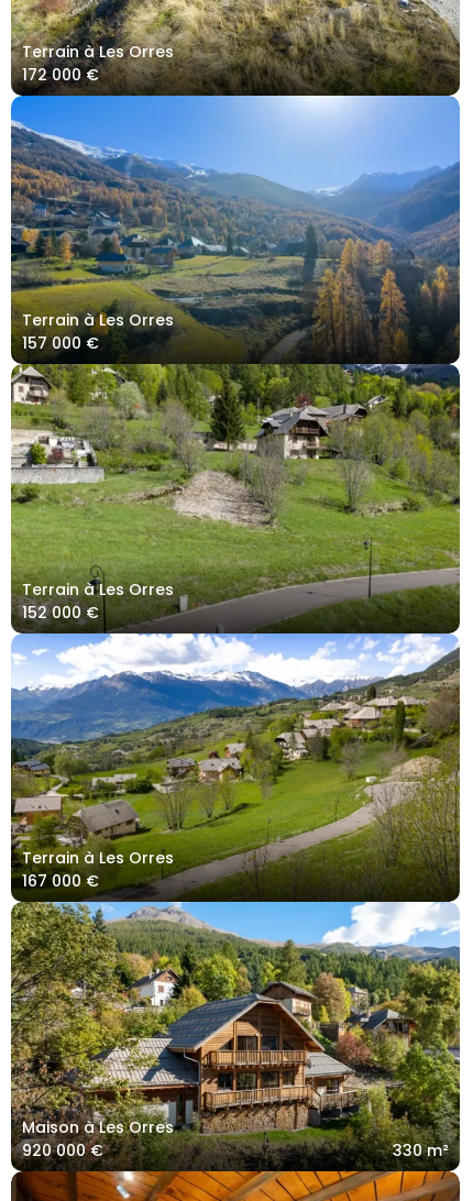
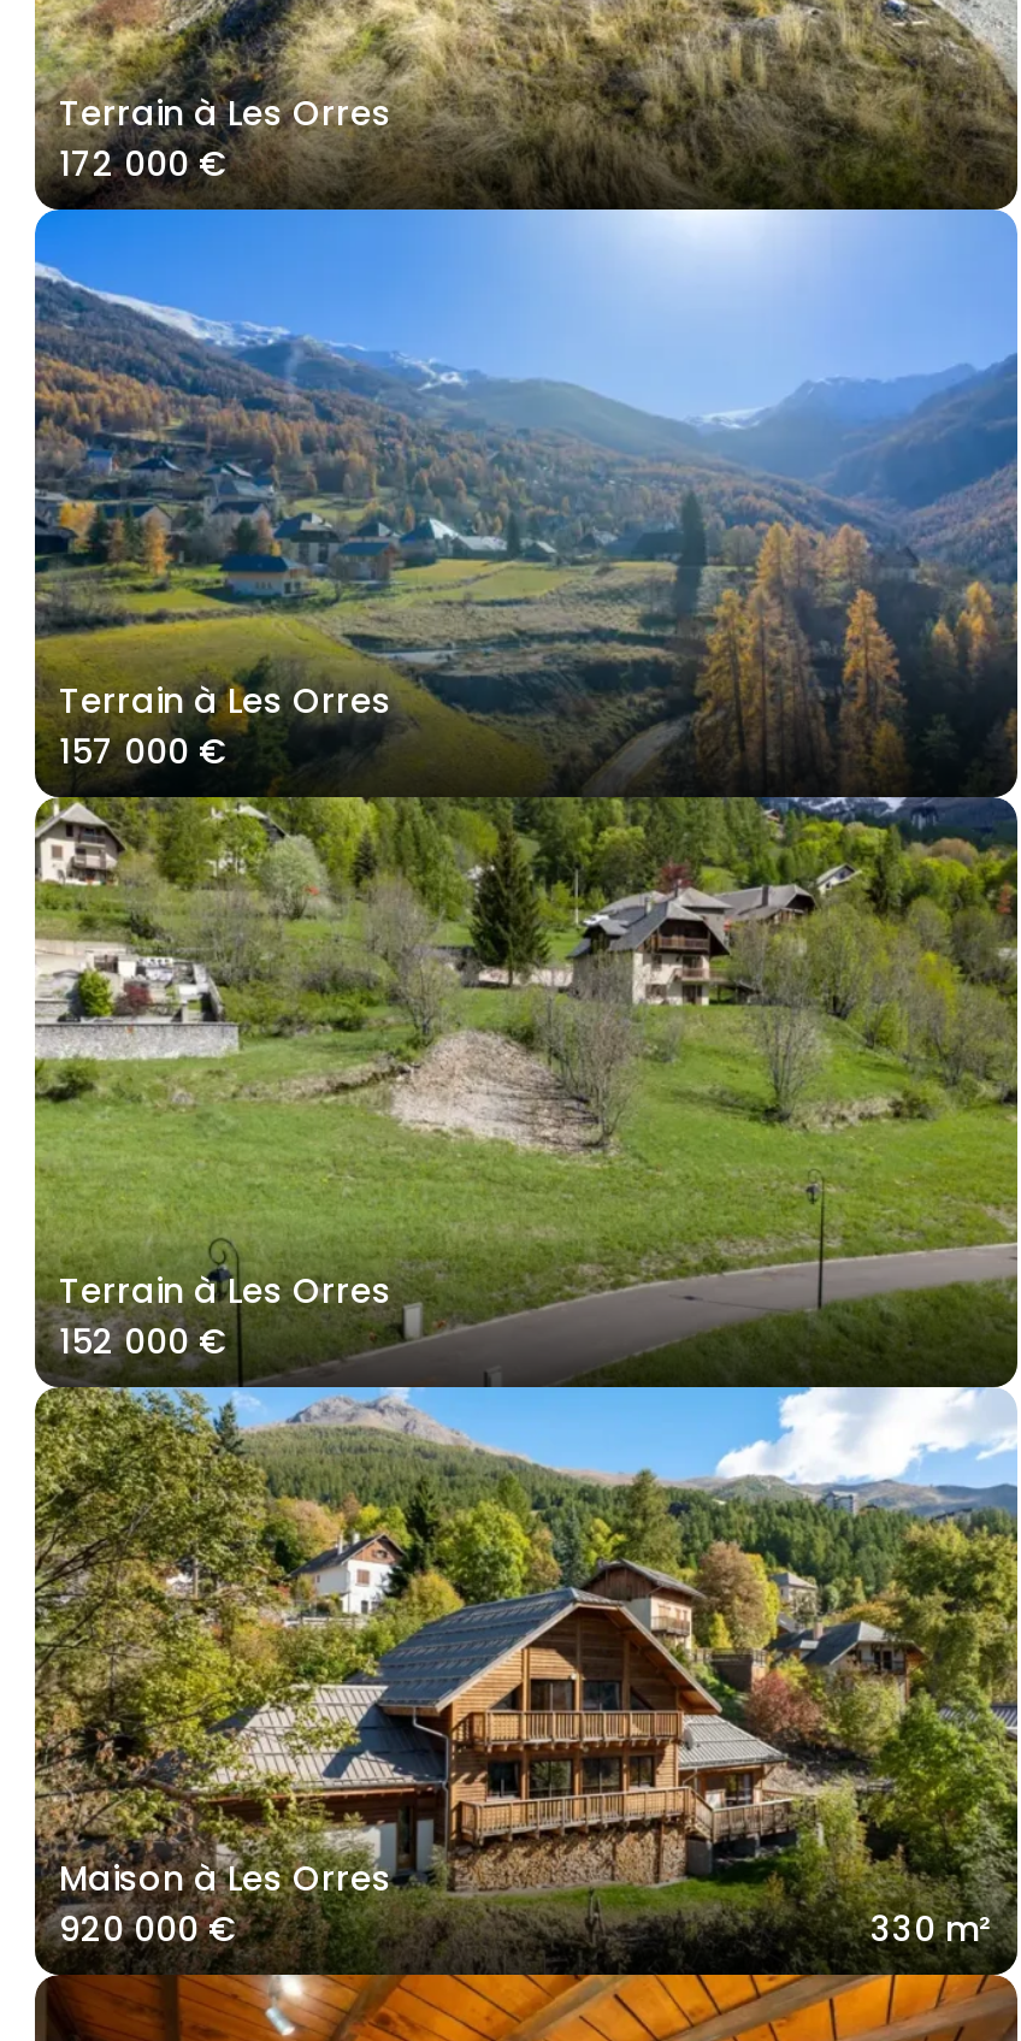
- [image]
- Terrain à Les Orres
- 167 000 €
